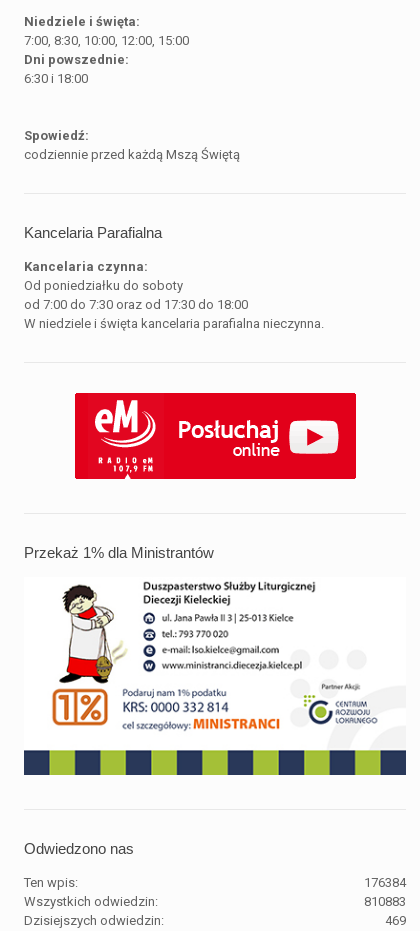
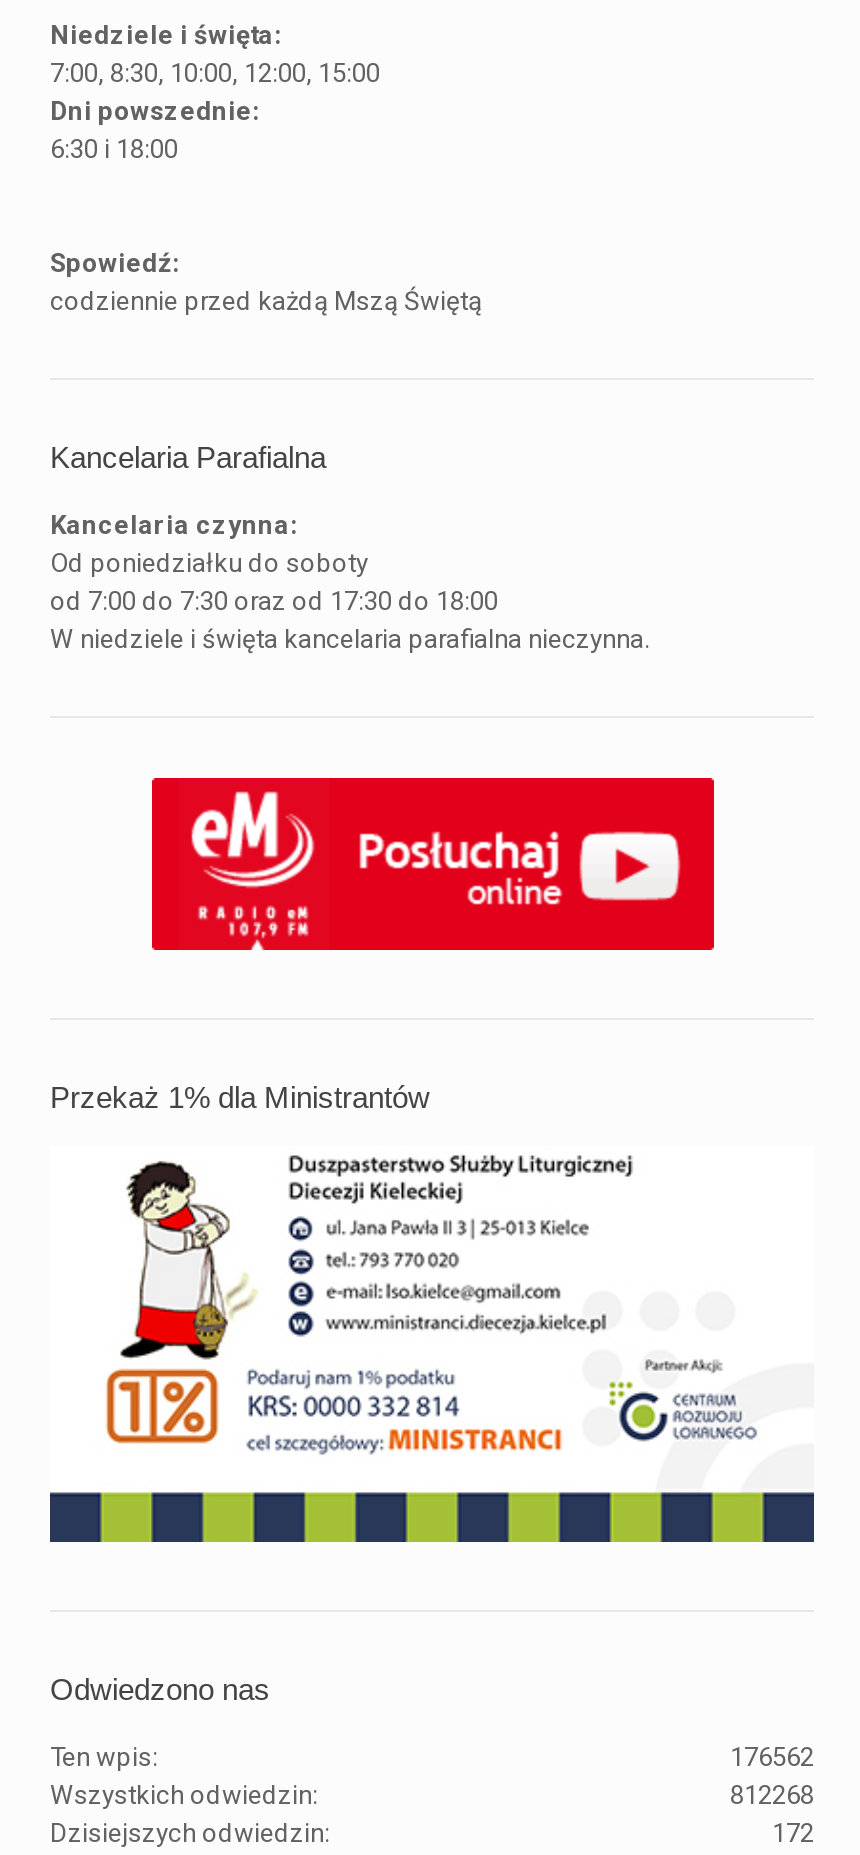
- 176384
+ 176562

- 810883
+ 812268

- 469
+ 172
